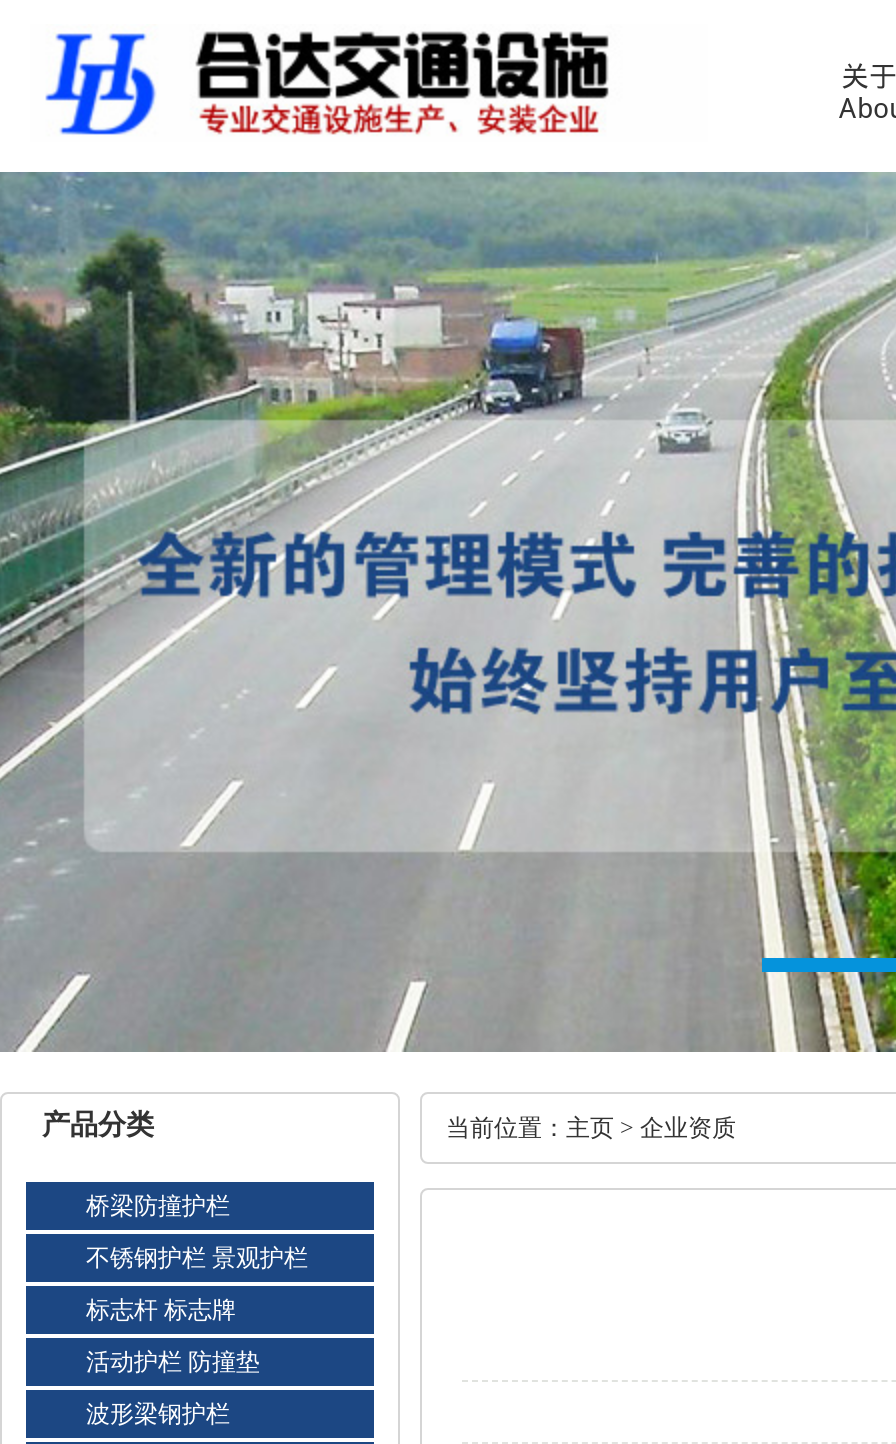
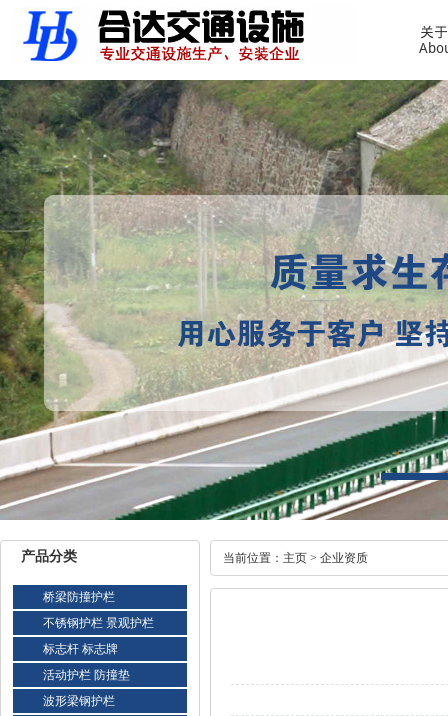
- [image]
+ [image]
